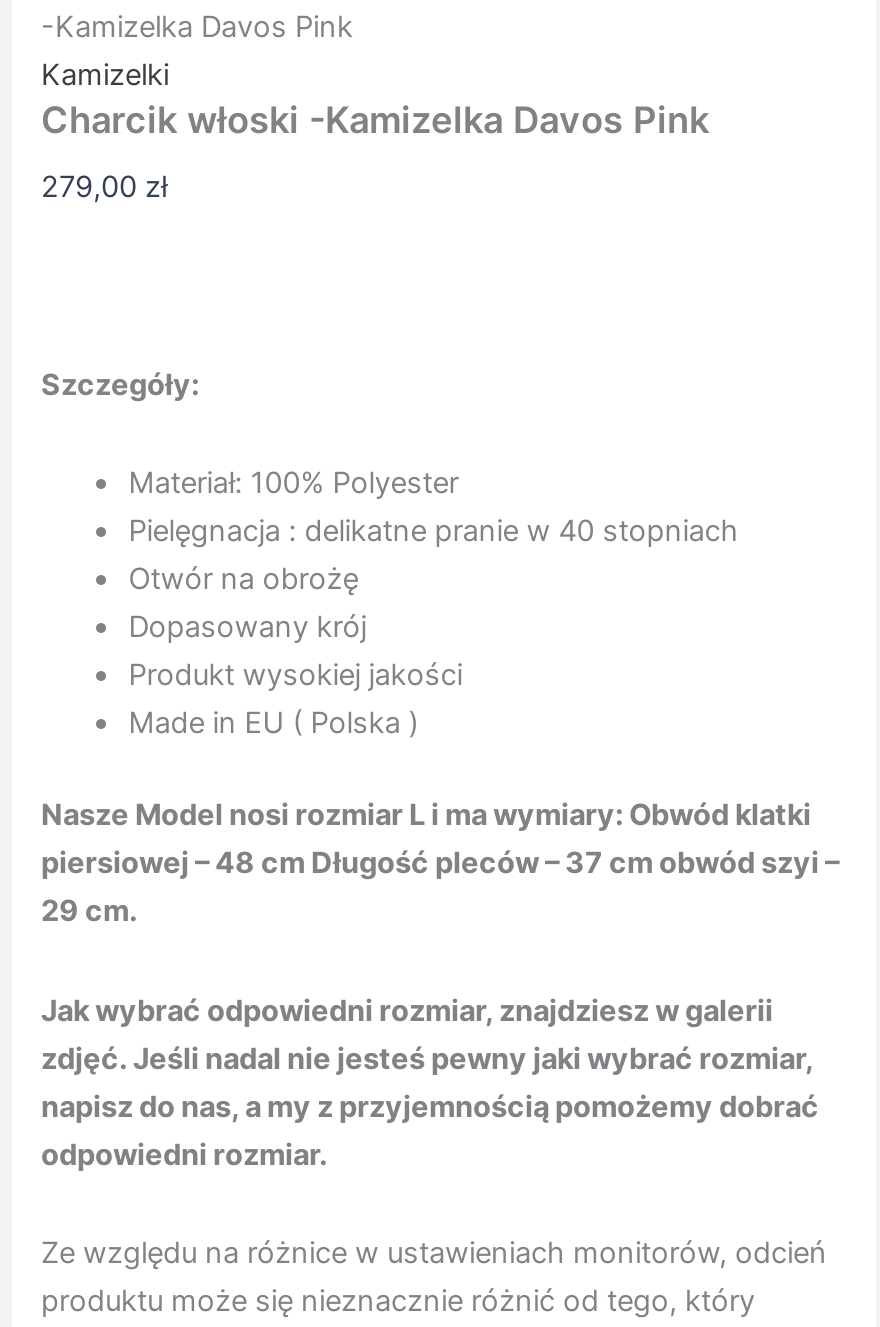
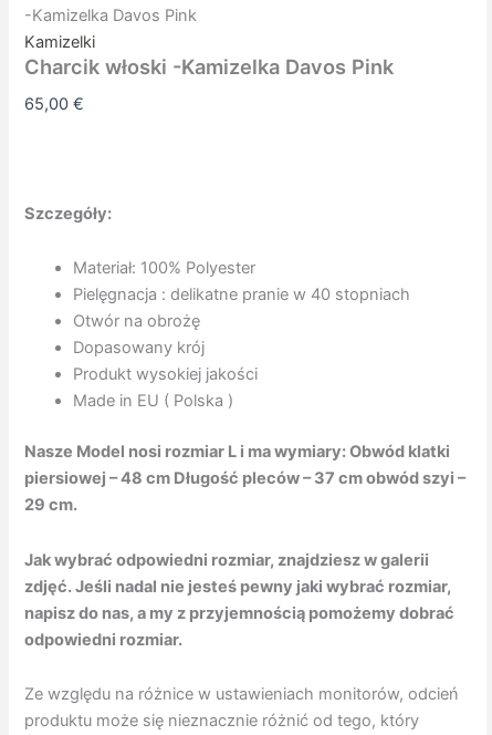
- 279,00 zł
+ 65,00 €
